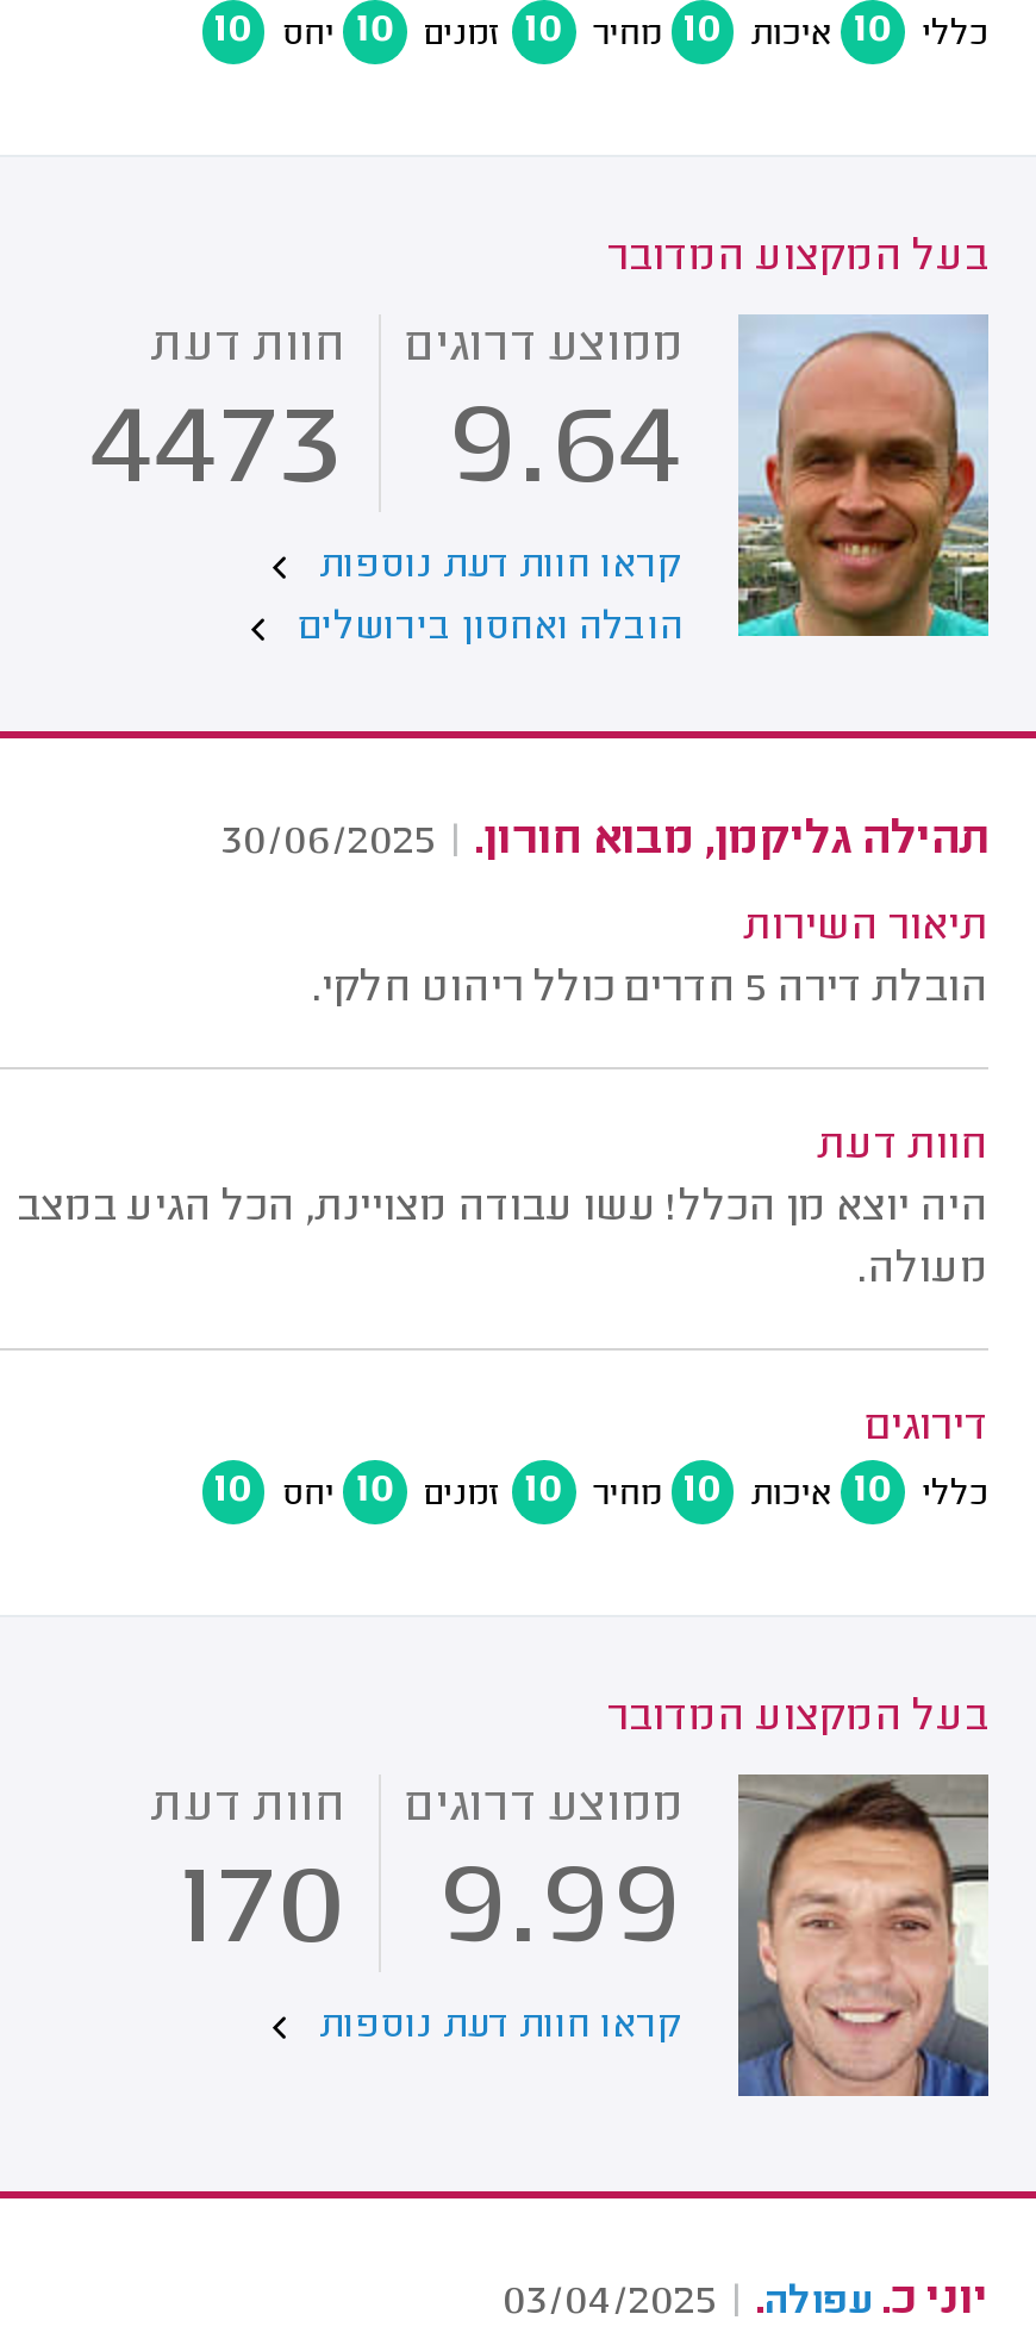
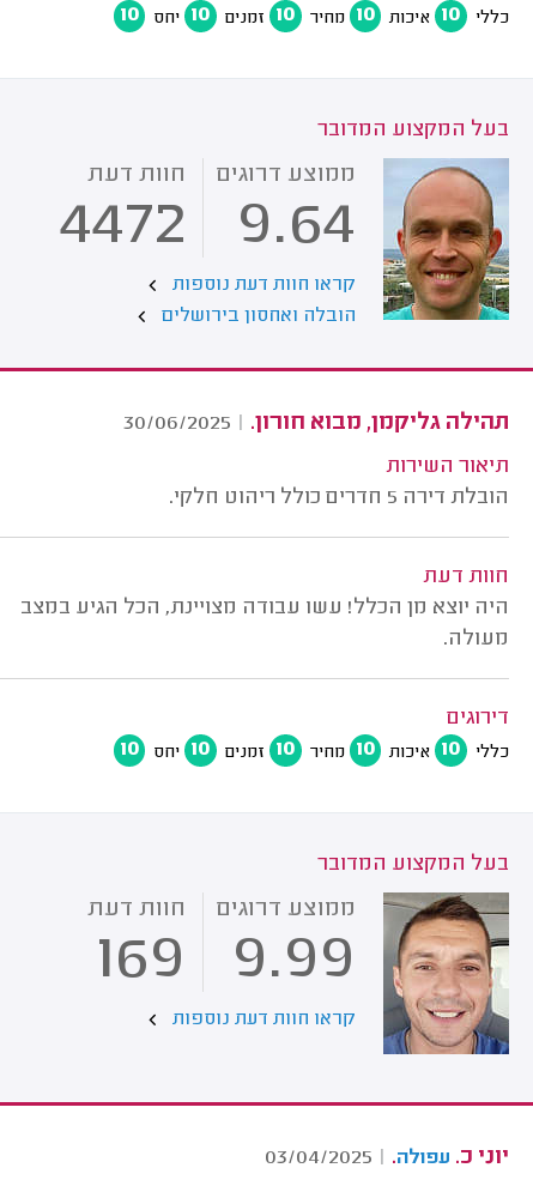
- 4473 9.64
+ 4472 9.64

- 170 9.99
+ 169 9.99
